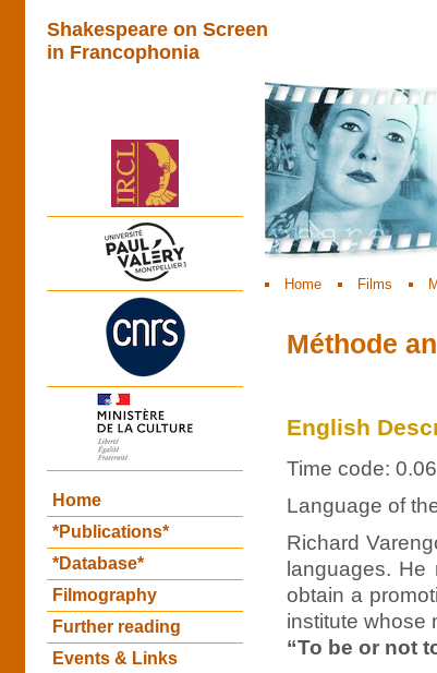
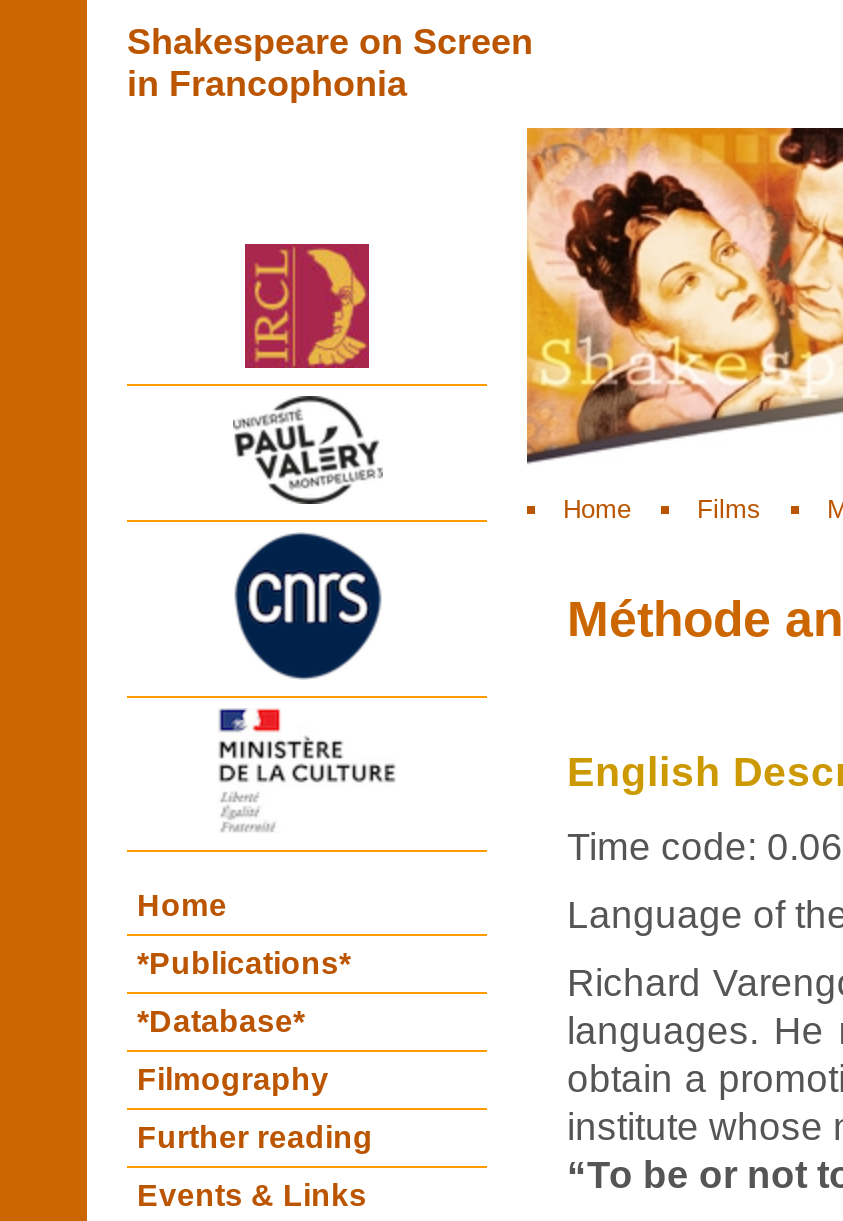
- [image]
+ [image]
